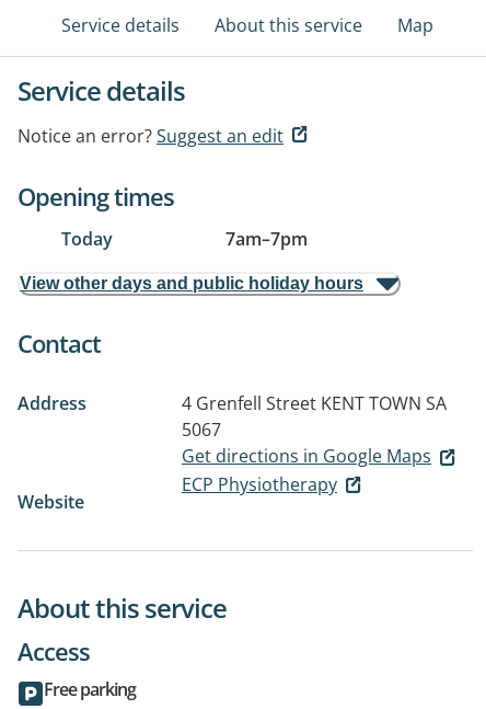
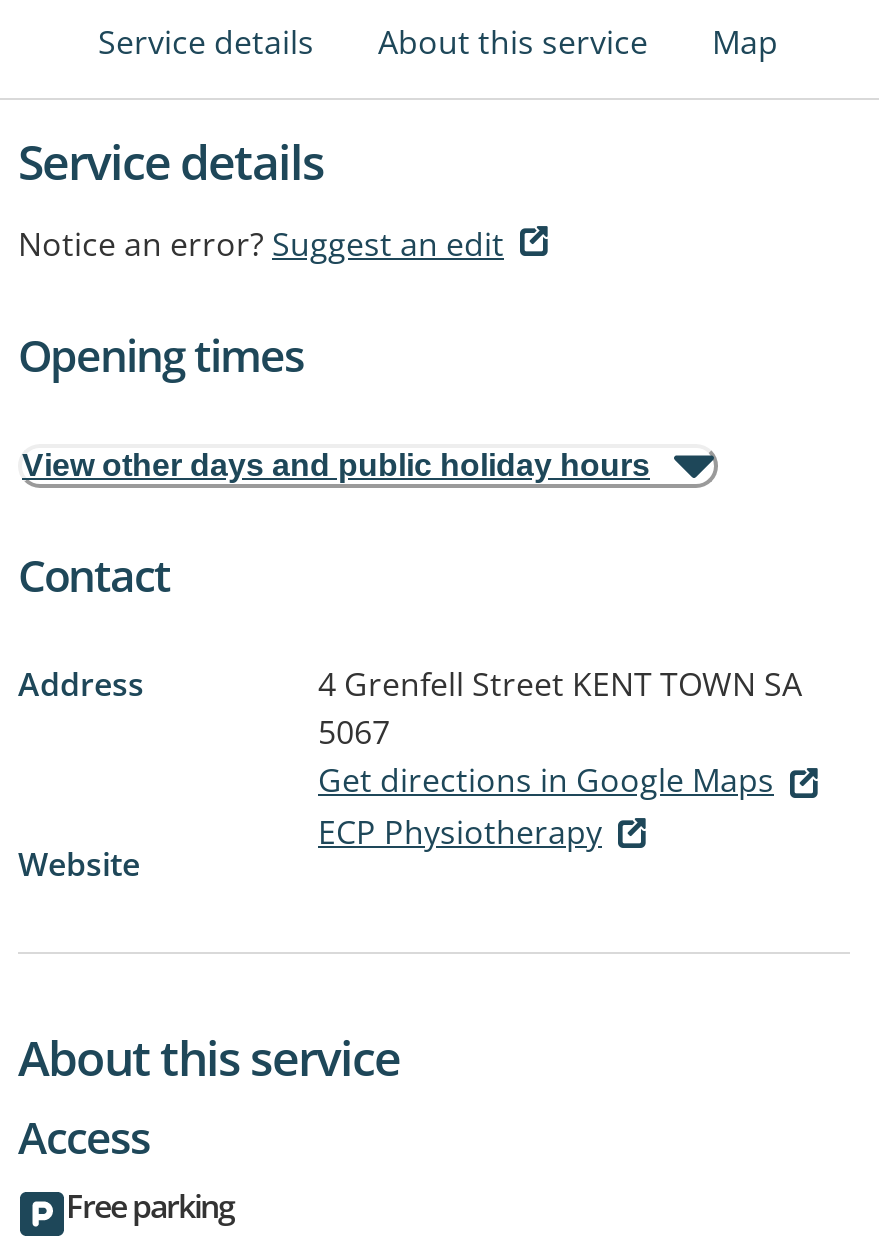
- Today
- 7am–7pm
